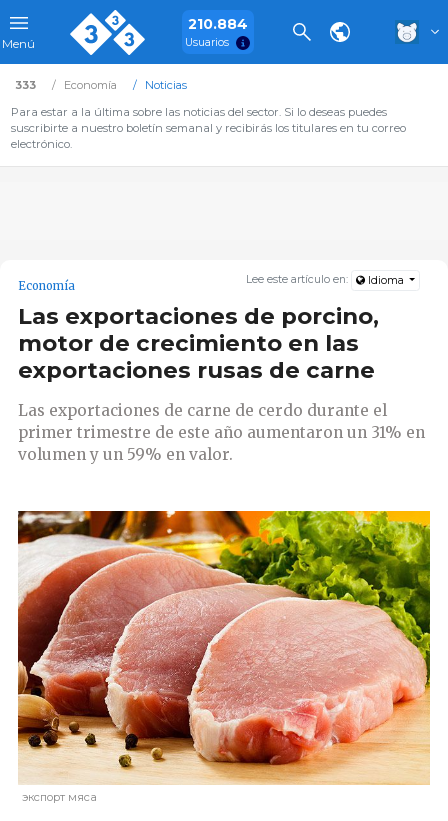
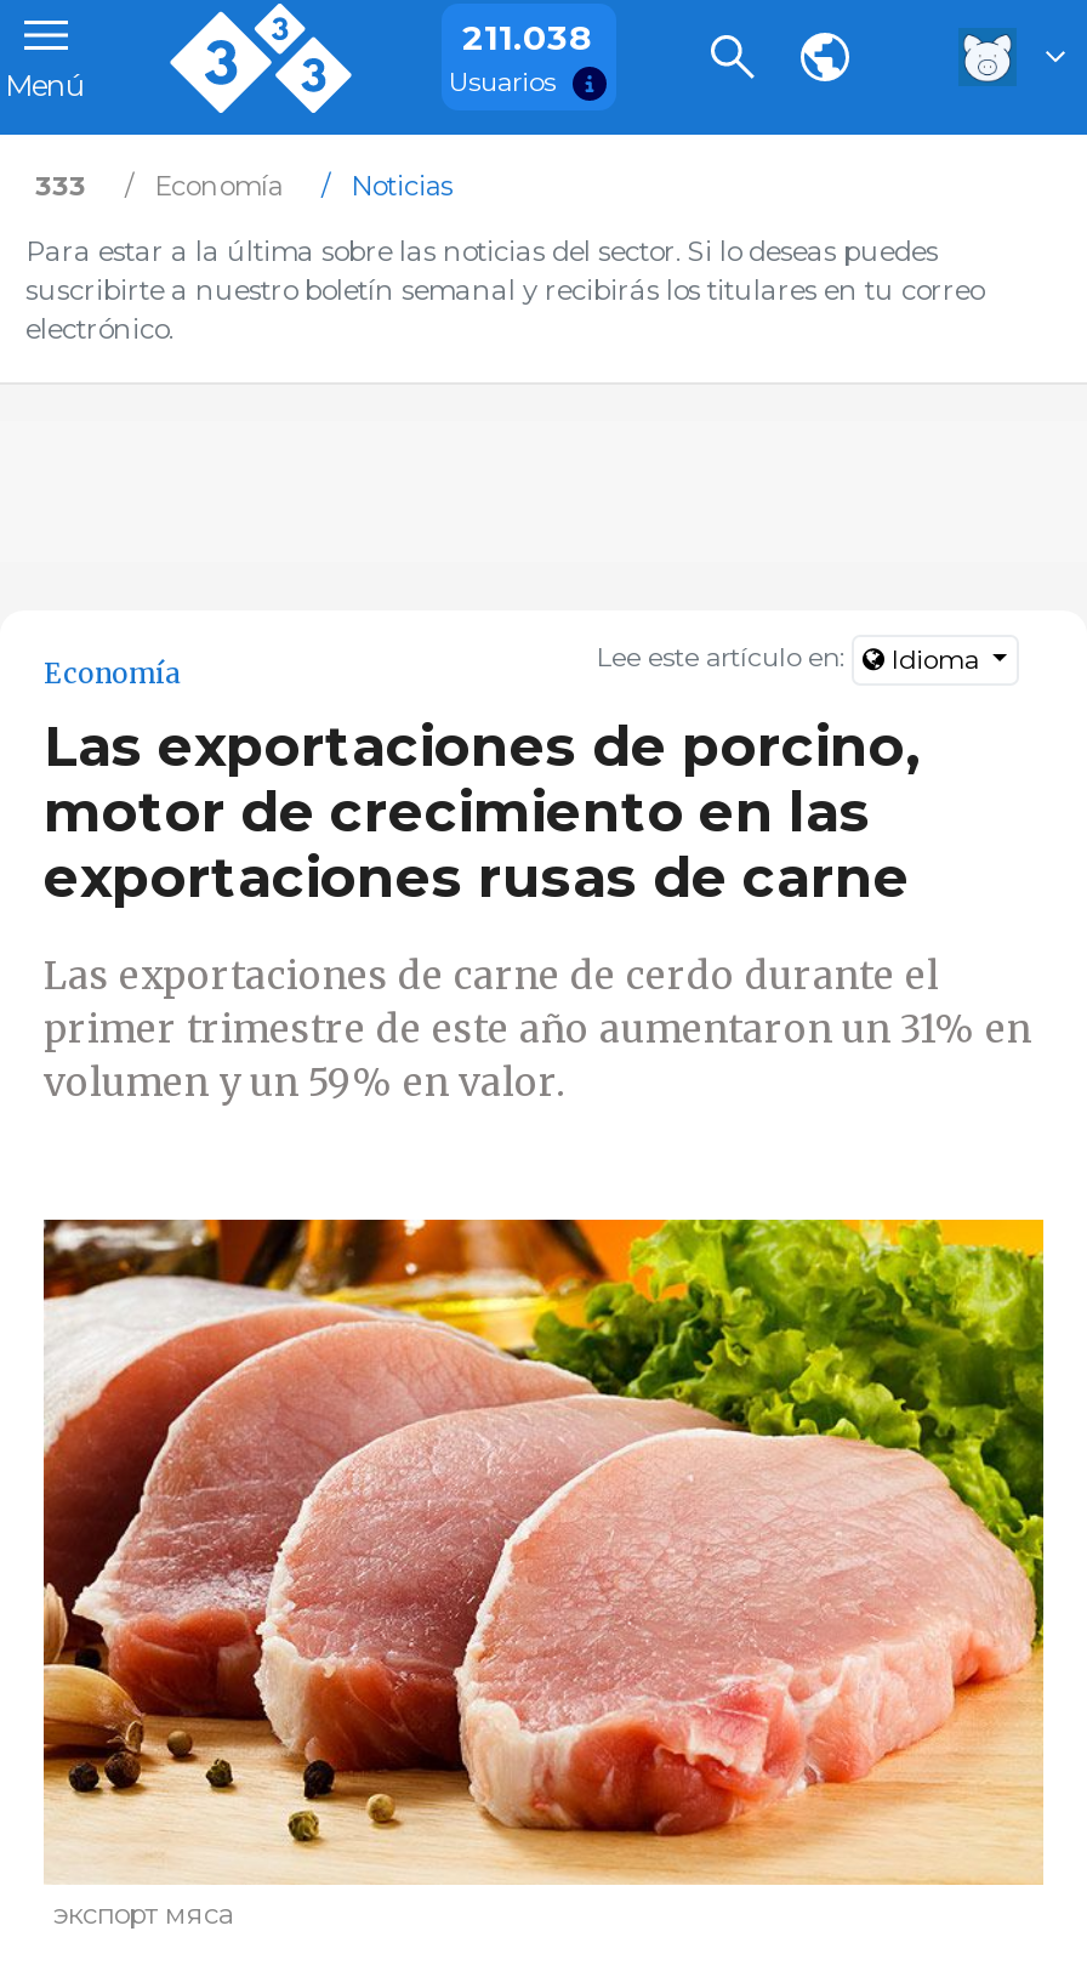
- 210.884
+ 211.038
